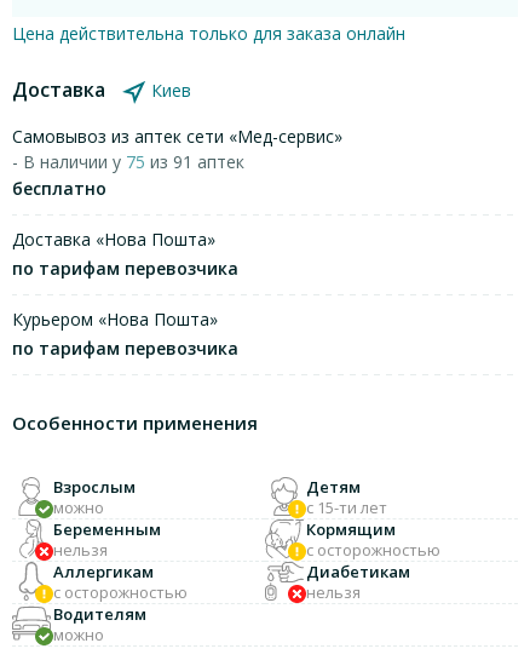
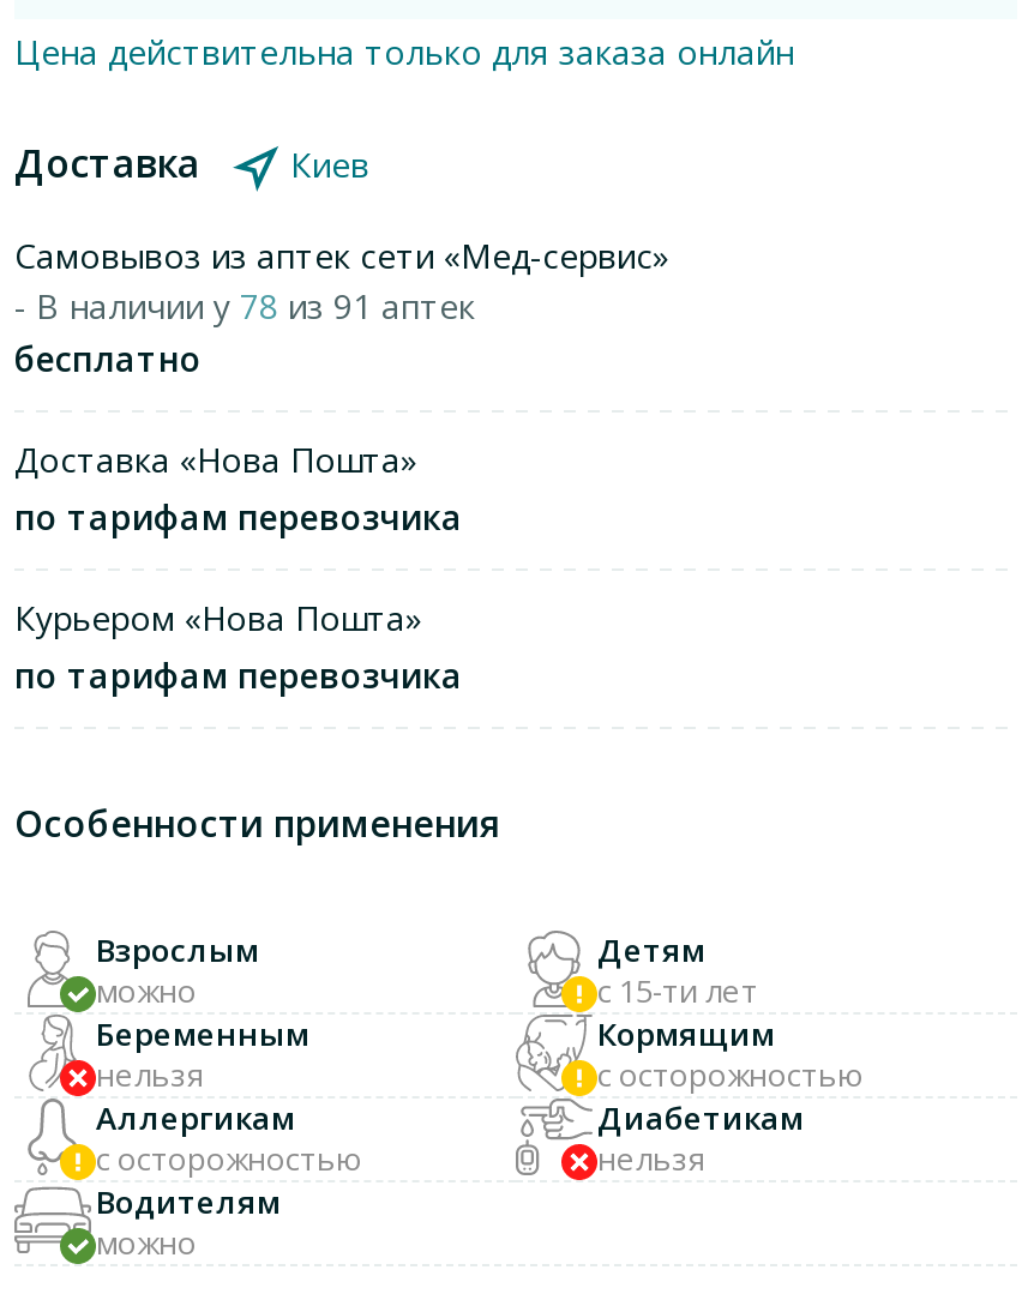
- - В наличии у 75 из 91 аптек
+ - В наличии у 78 из 91 аптек
